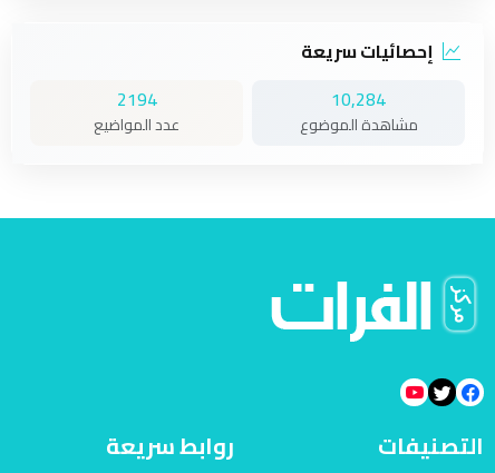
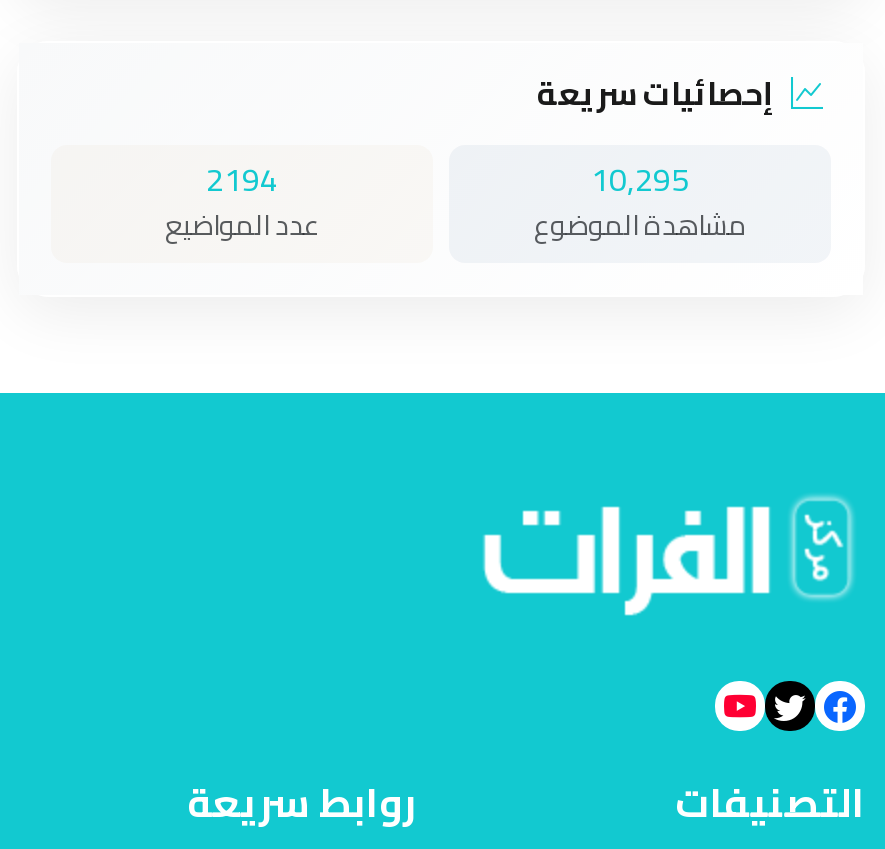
- 10,284
+ 10,295
